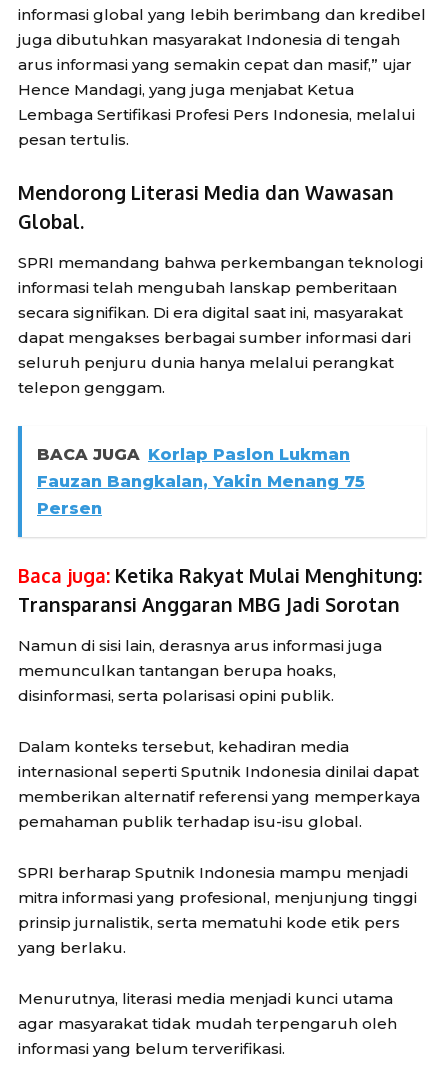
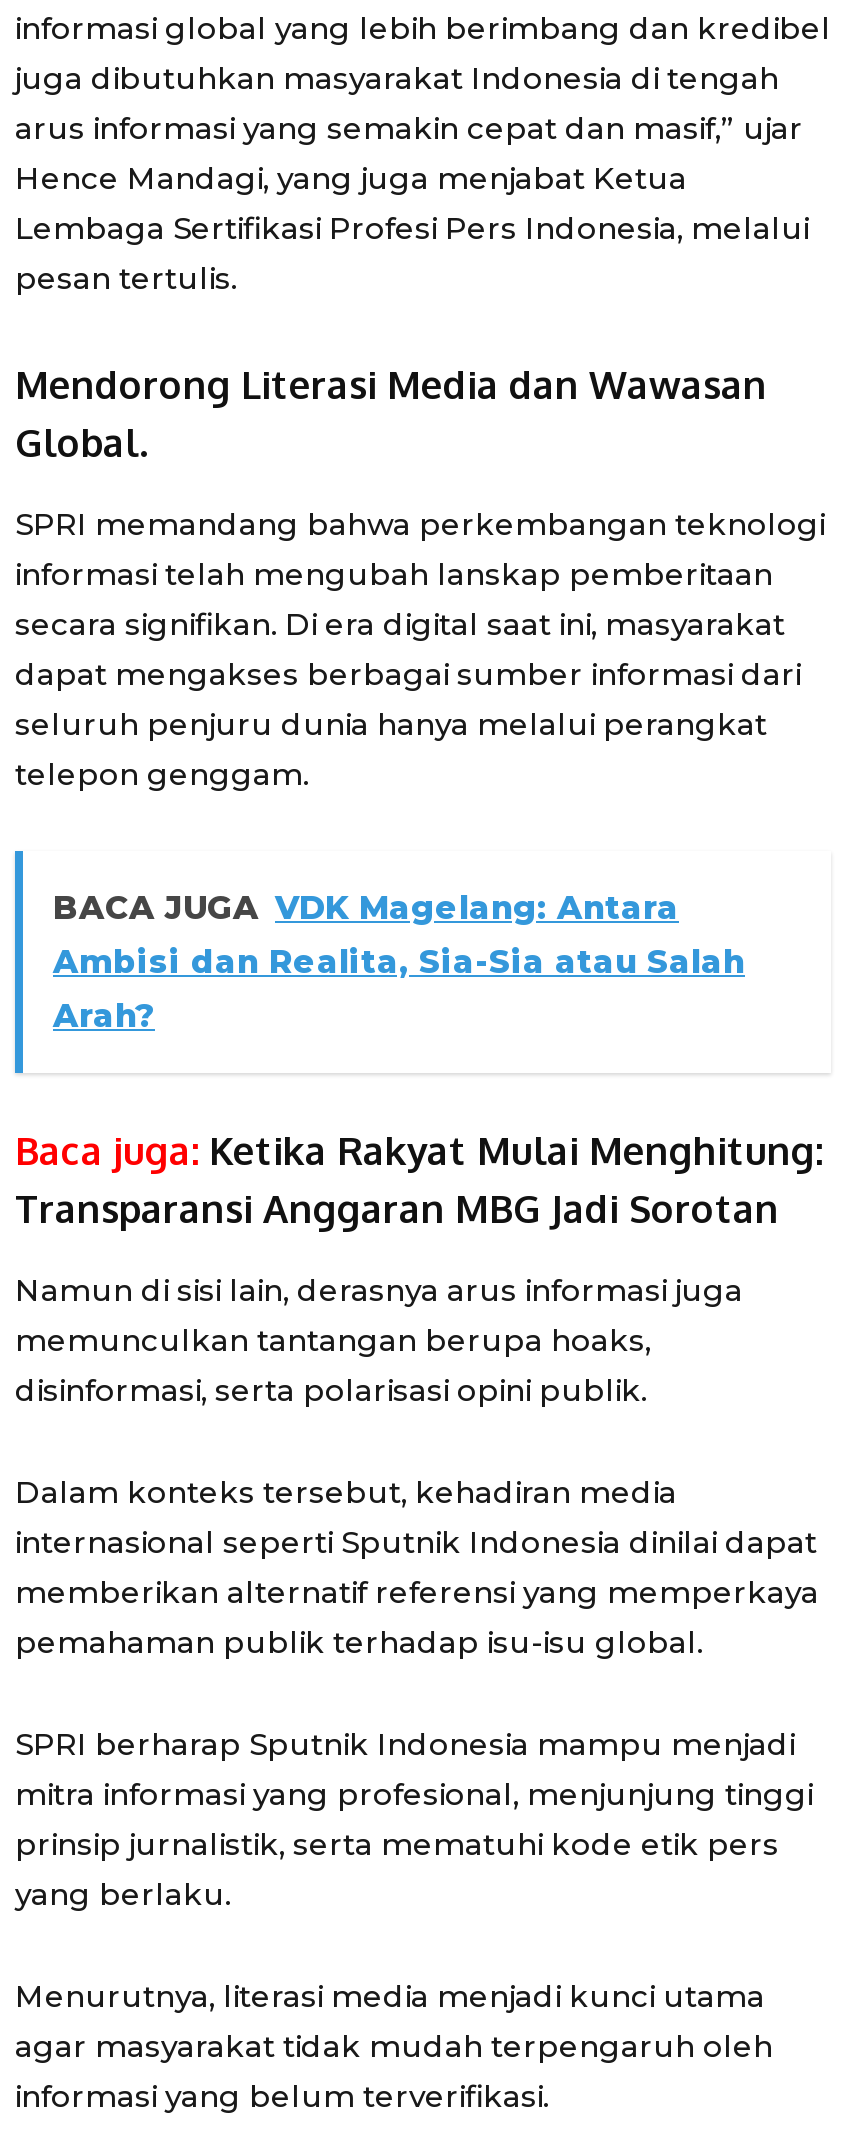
- BACA JUGA Korlap Paslon Lukman
- Fauzan Bangkalan, Yakin Menang 75
- Persen
+ BACA JUGA VDK Magelang: Antara
+ Ambisi dan Realita, Sia-Sia atau Salah
+ Arah?
